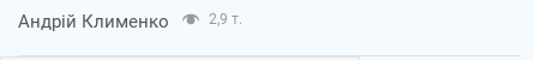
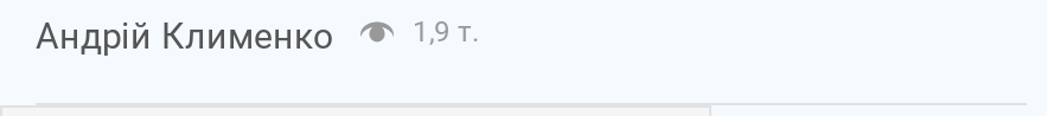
- 2,9 т.
+ 1,9 т.
